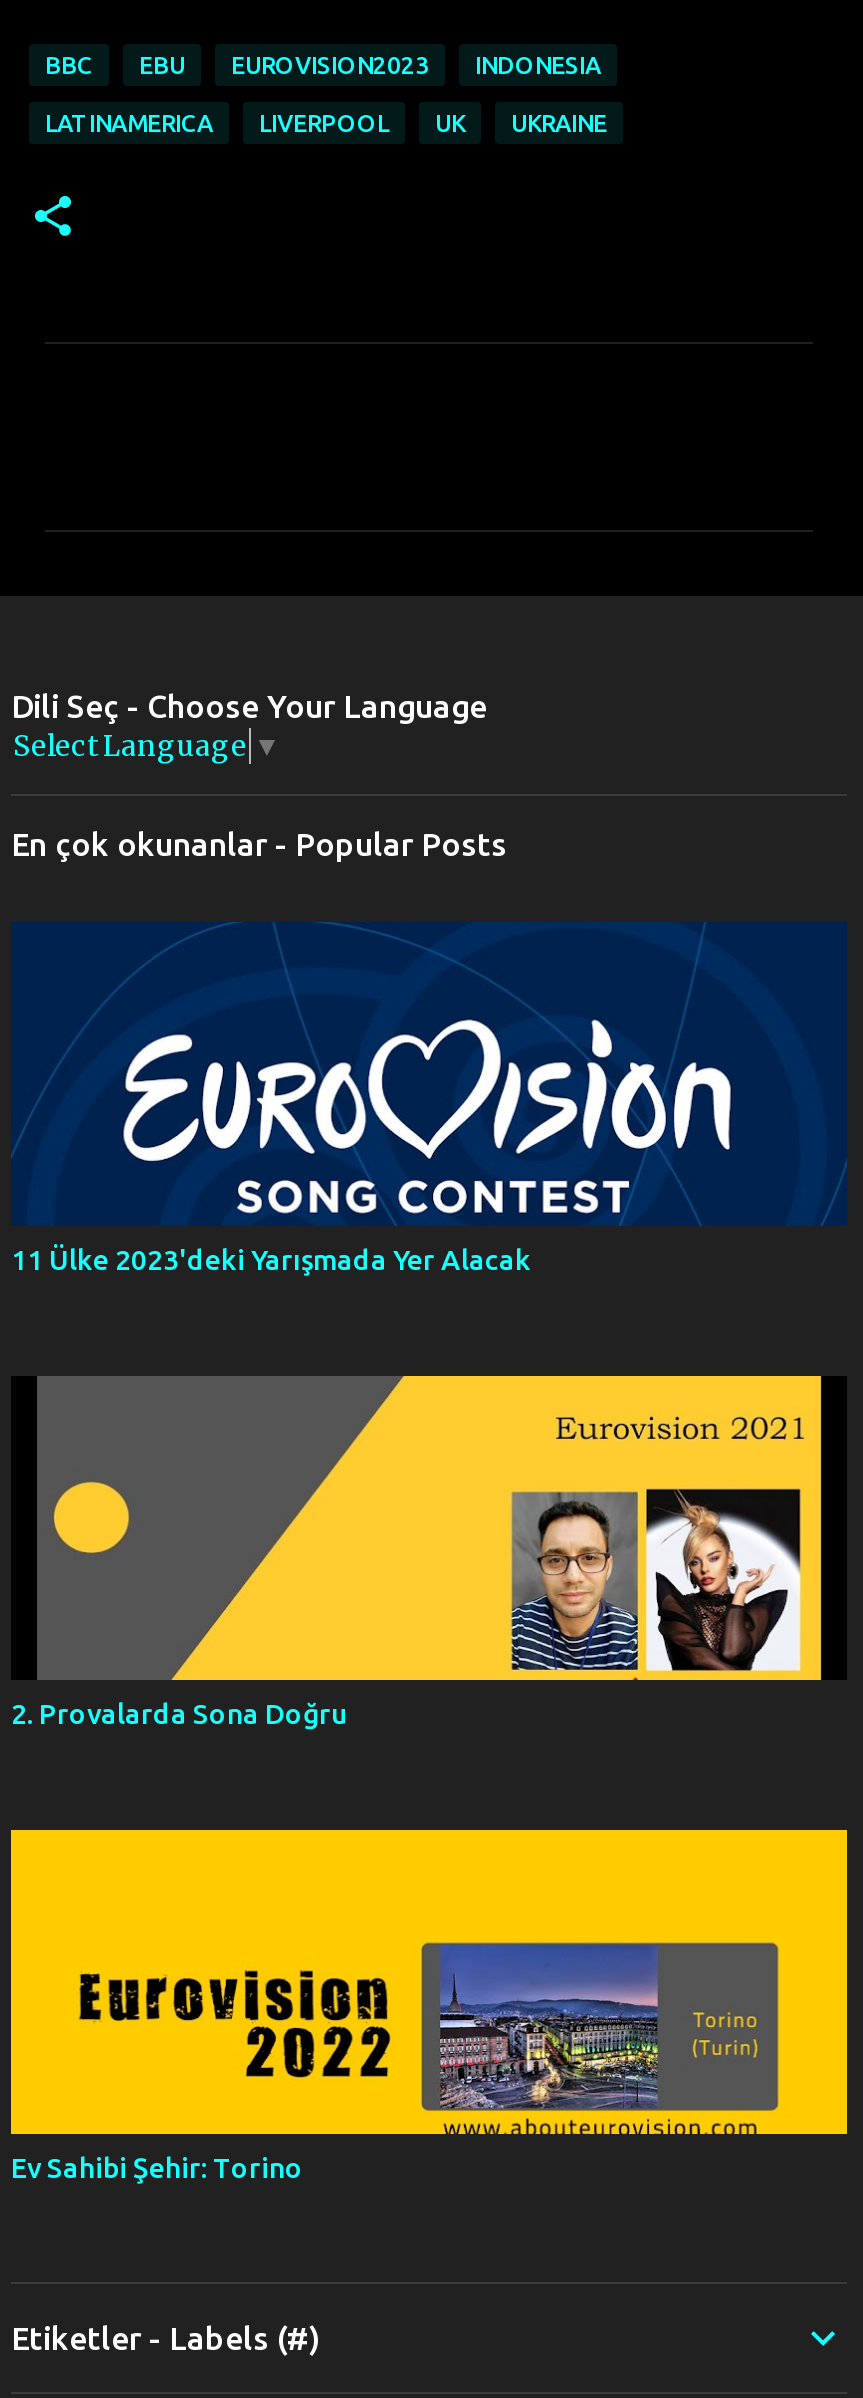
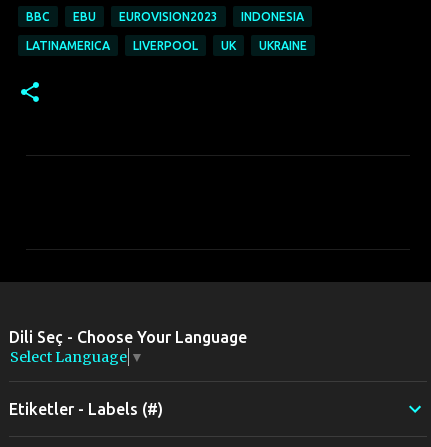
- En çok okunanlar - Popular Posts

- [image]
- 11 Ülke 2023'deki Yarışmada Yer Alacak

- [image]
- 2. Provalarda Sona Doğru

- [image]
- Ev Sahibi Şehir: Torino
